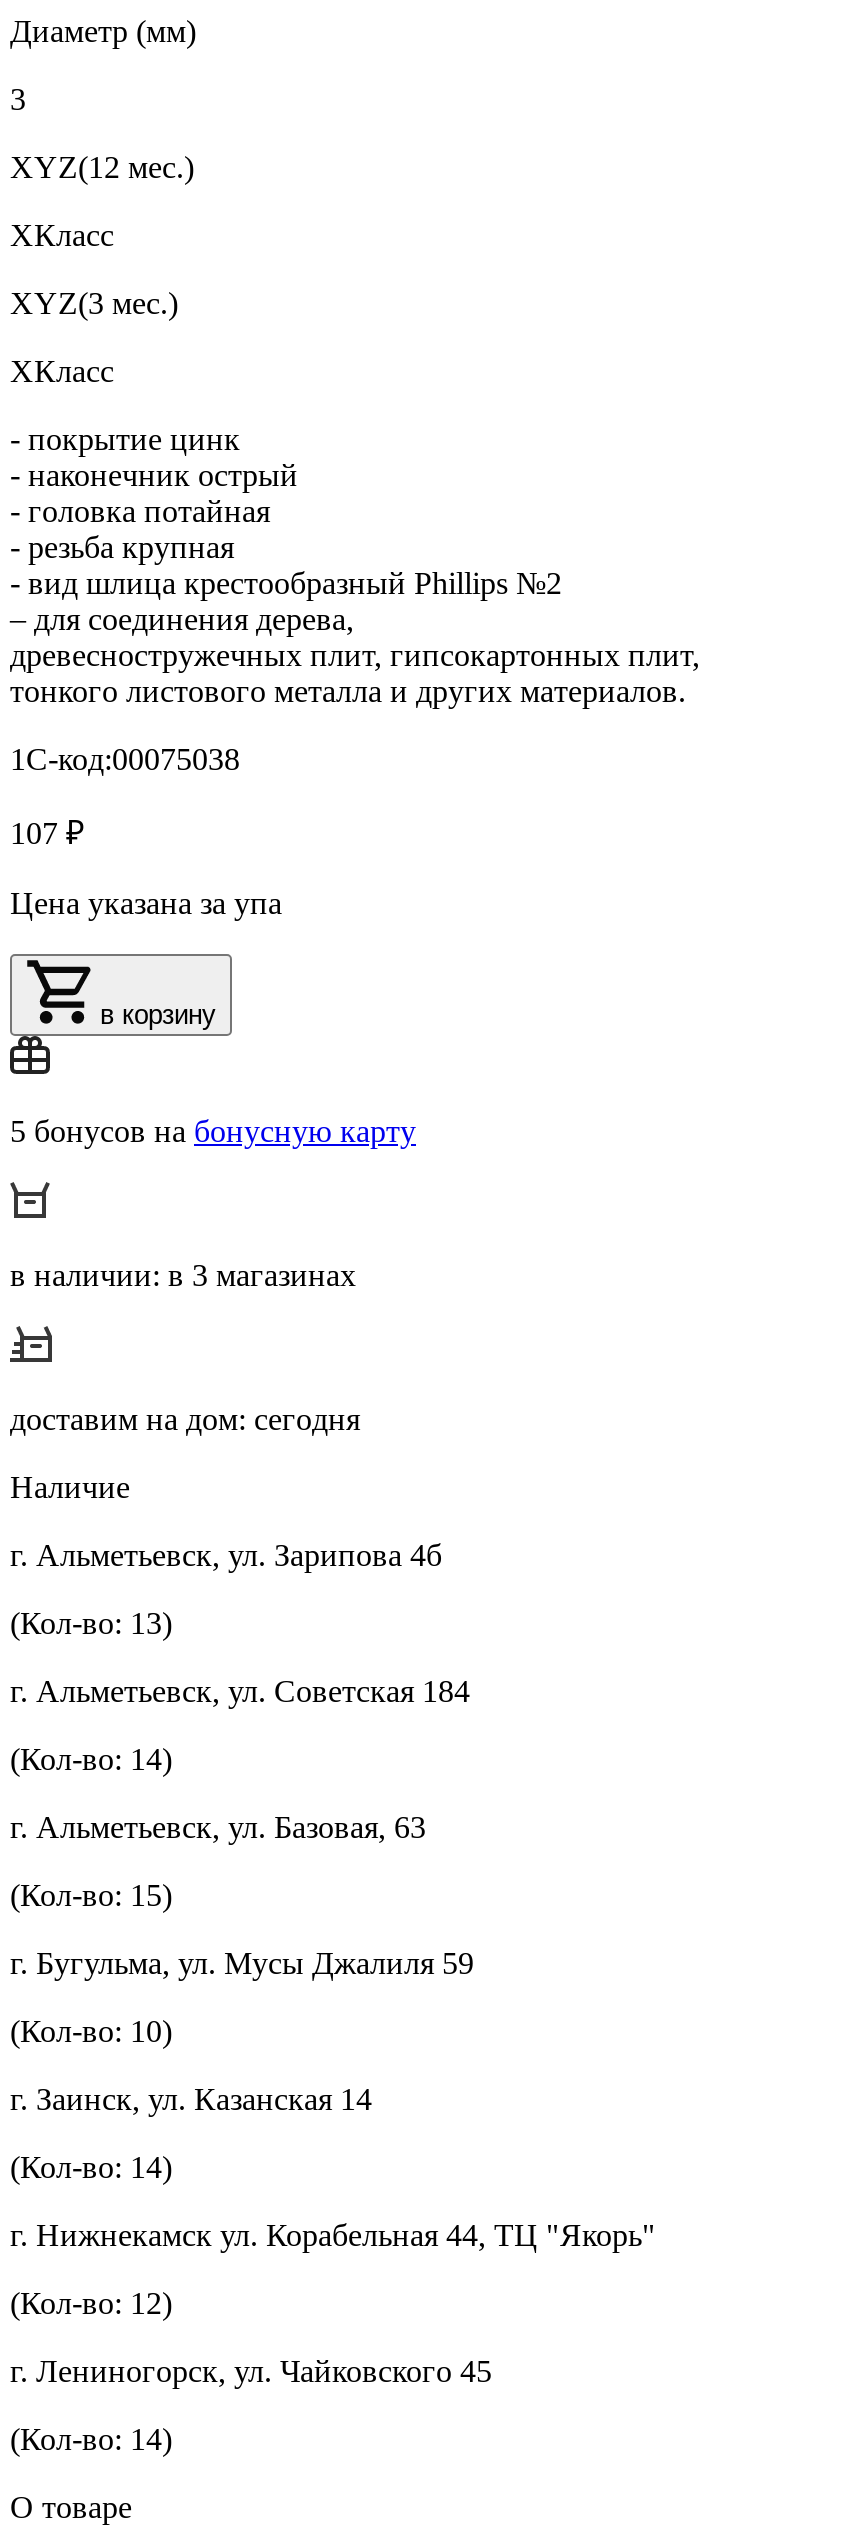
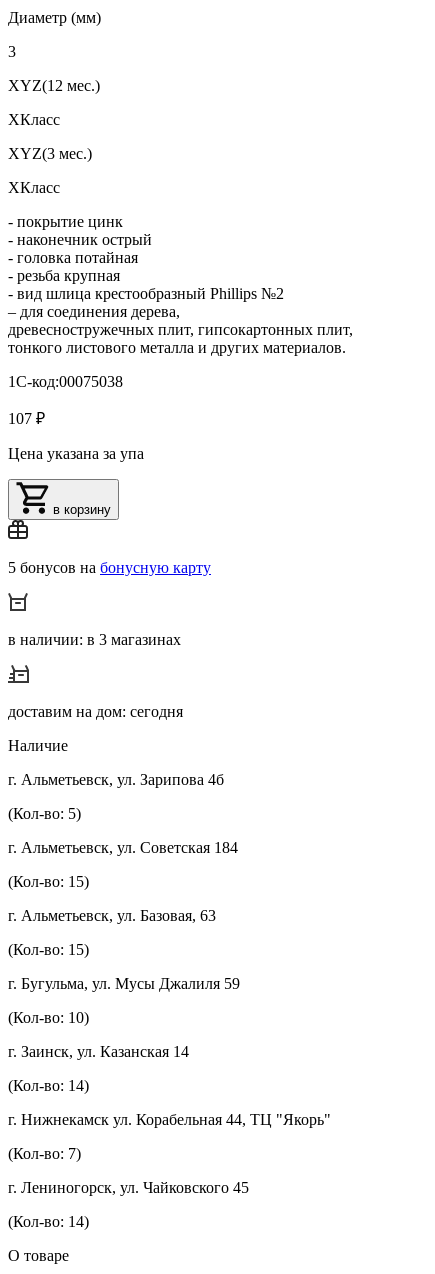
- (Кол-во: 13)
+ (Кол-во: 5)

- (Кол-во: 14)
+ (Кол-во: 15)

- (Кол-во: 12)
+ (Кол-во: 7)
